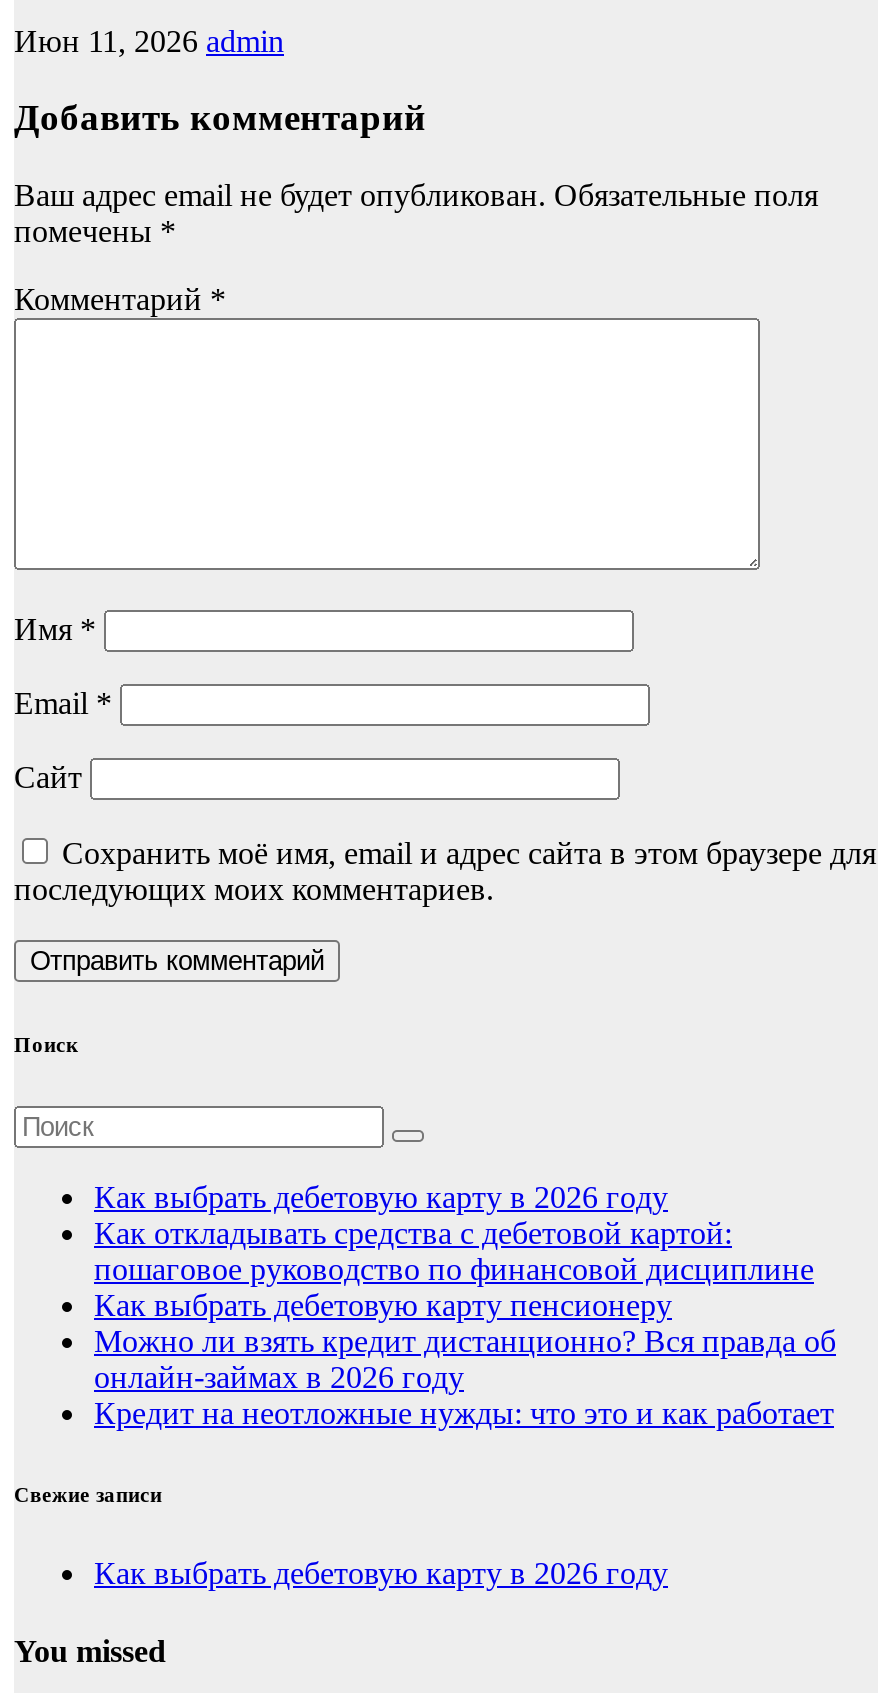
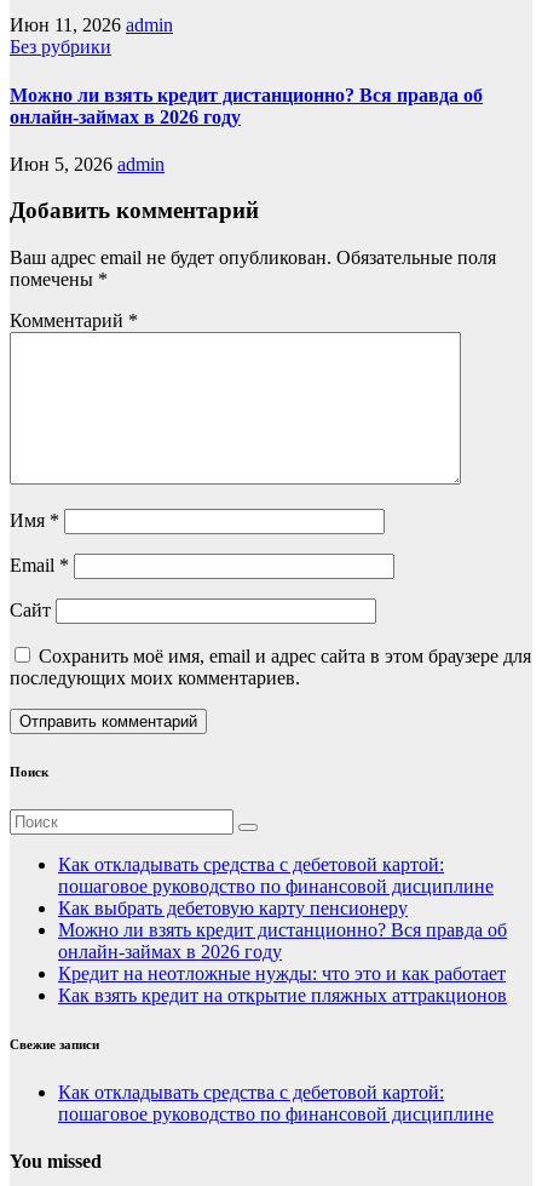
+ Без рубрики
+ Можно ли взять кредит дистанционно? Вся правда об
+ онлайн-займах в 2026 году
+ Июн 5, 2026 admin

- Как выбрать дебетовую карту в 2026 году

+ Как взять кредит на открытие пляжных аттракционов

- Как выбрать дебетовую карту в 2026 году
+ Как откладывать средства с дебетовой картой:
+ пошаговое руководство по финансовой дисциплине
